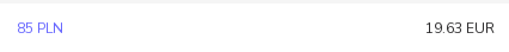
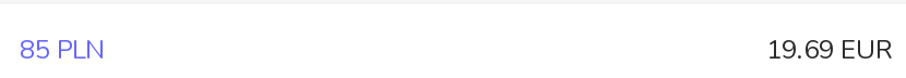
- 19.63 EUR
+ 19.69 EUR
